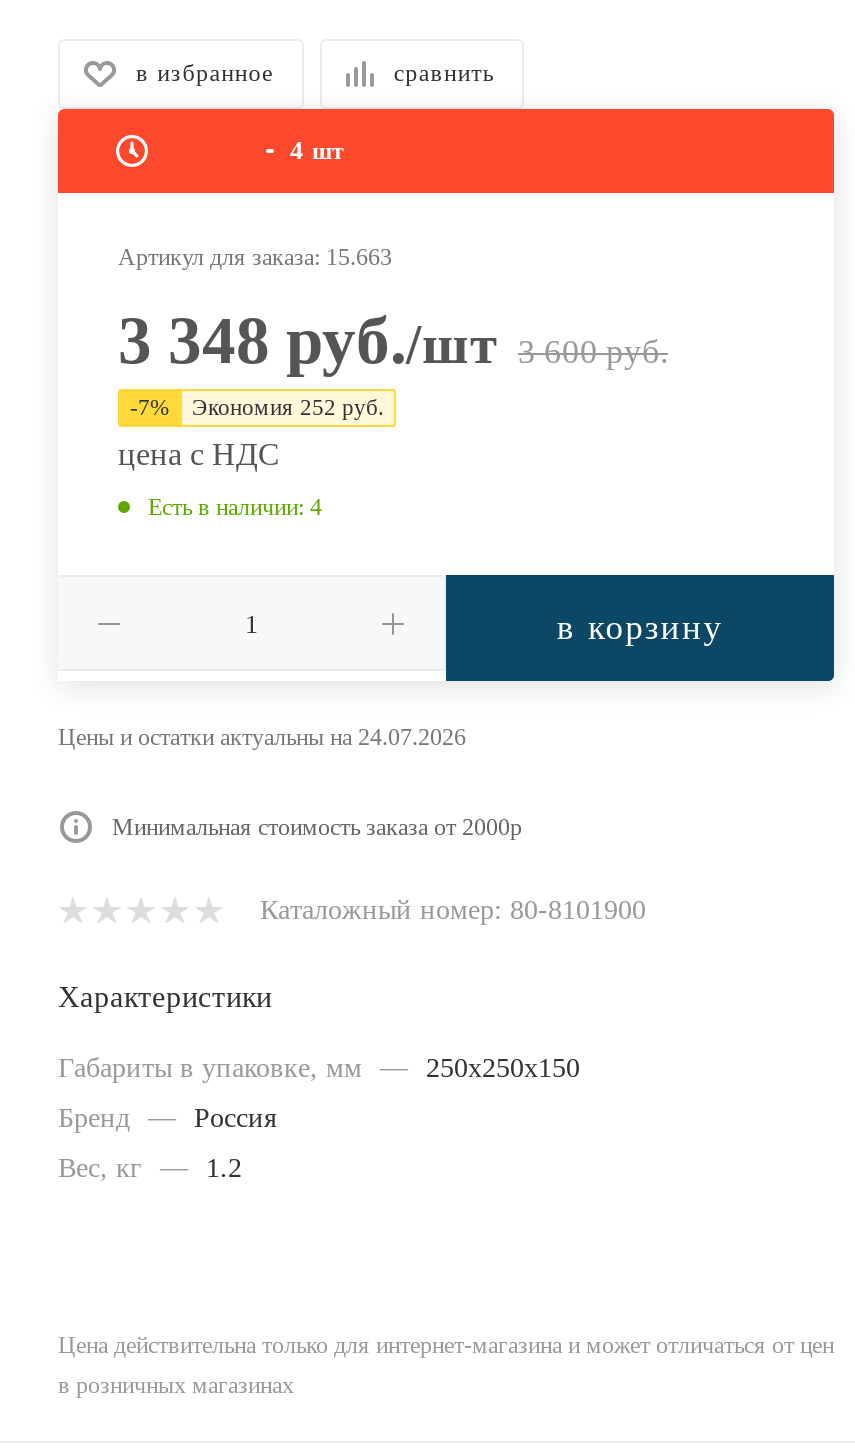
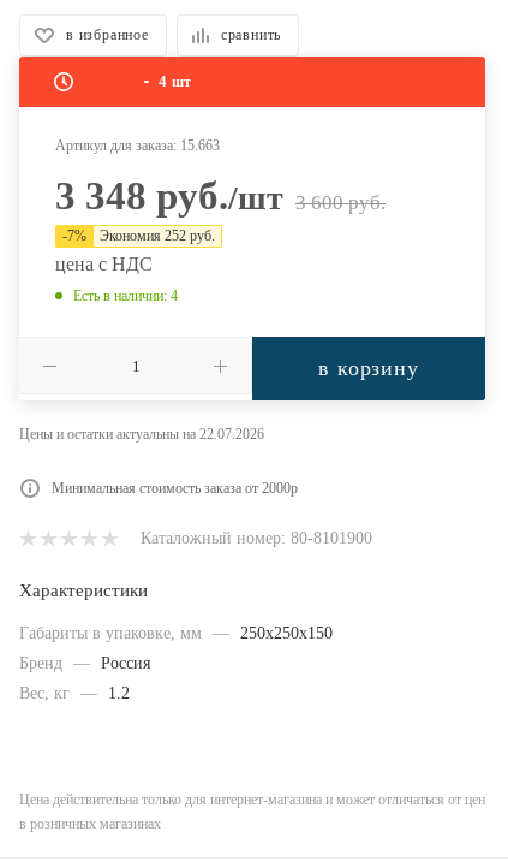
- Цены и остатки актуальны на 24.07.2026
+ Цены и остатки актуальны на 22.07.2026
